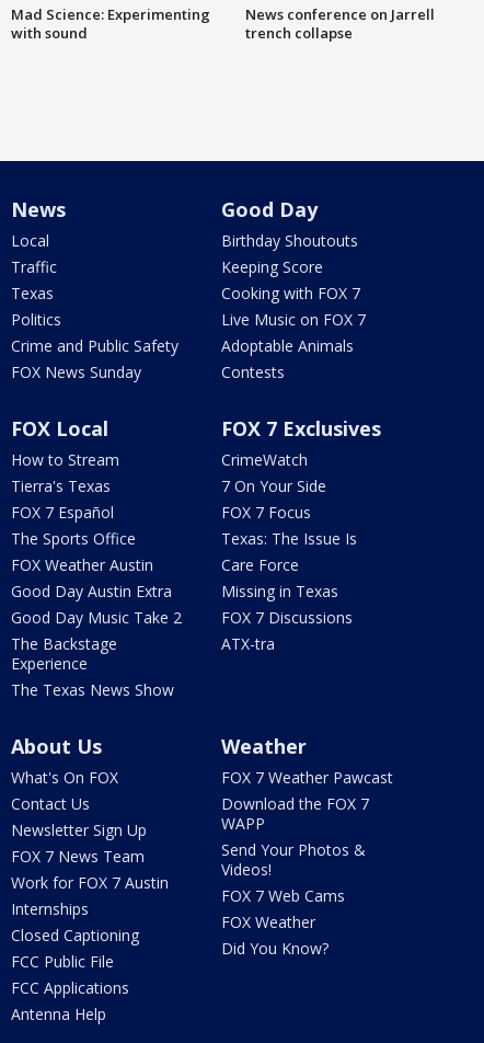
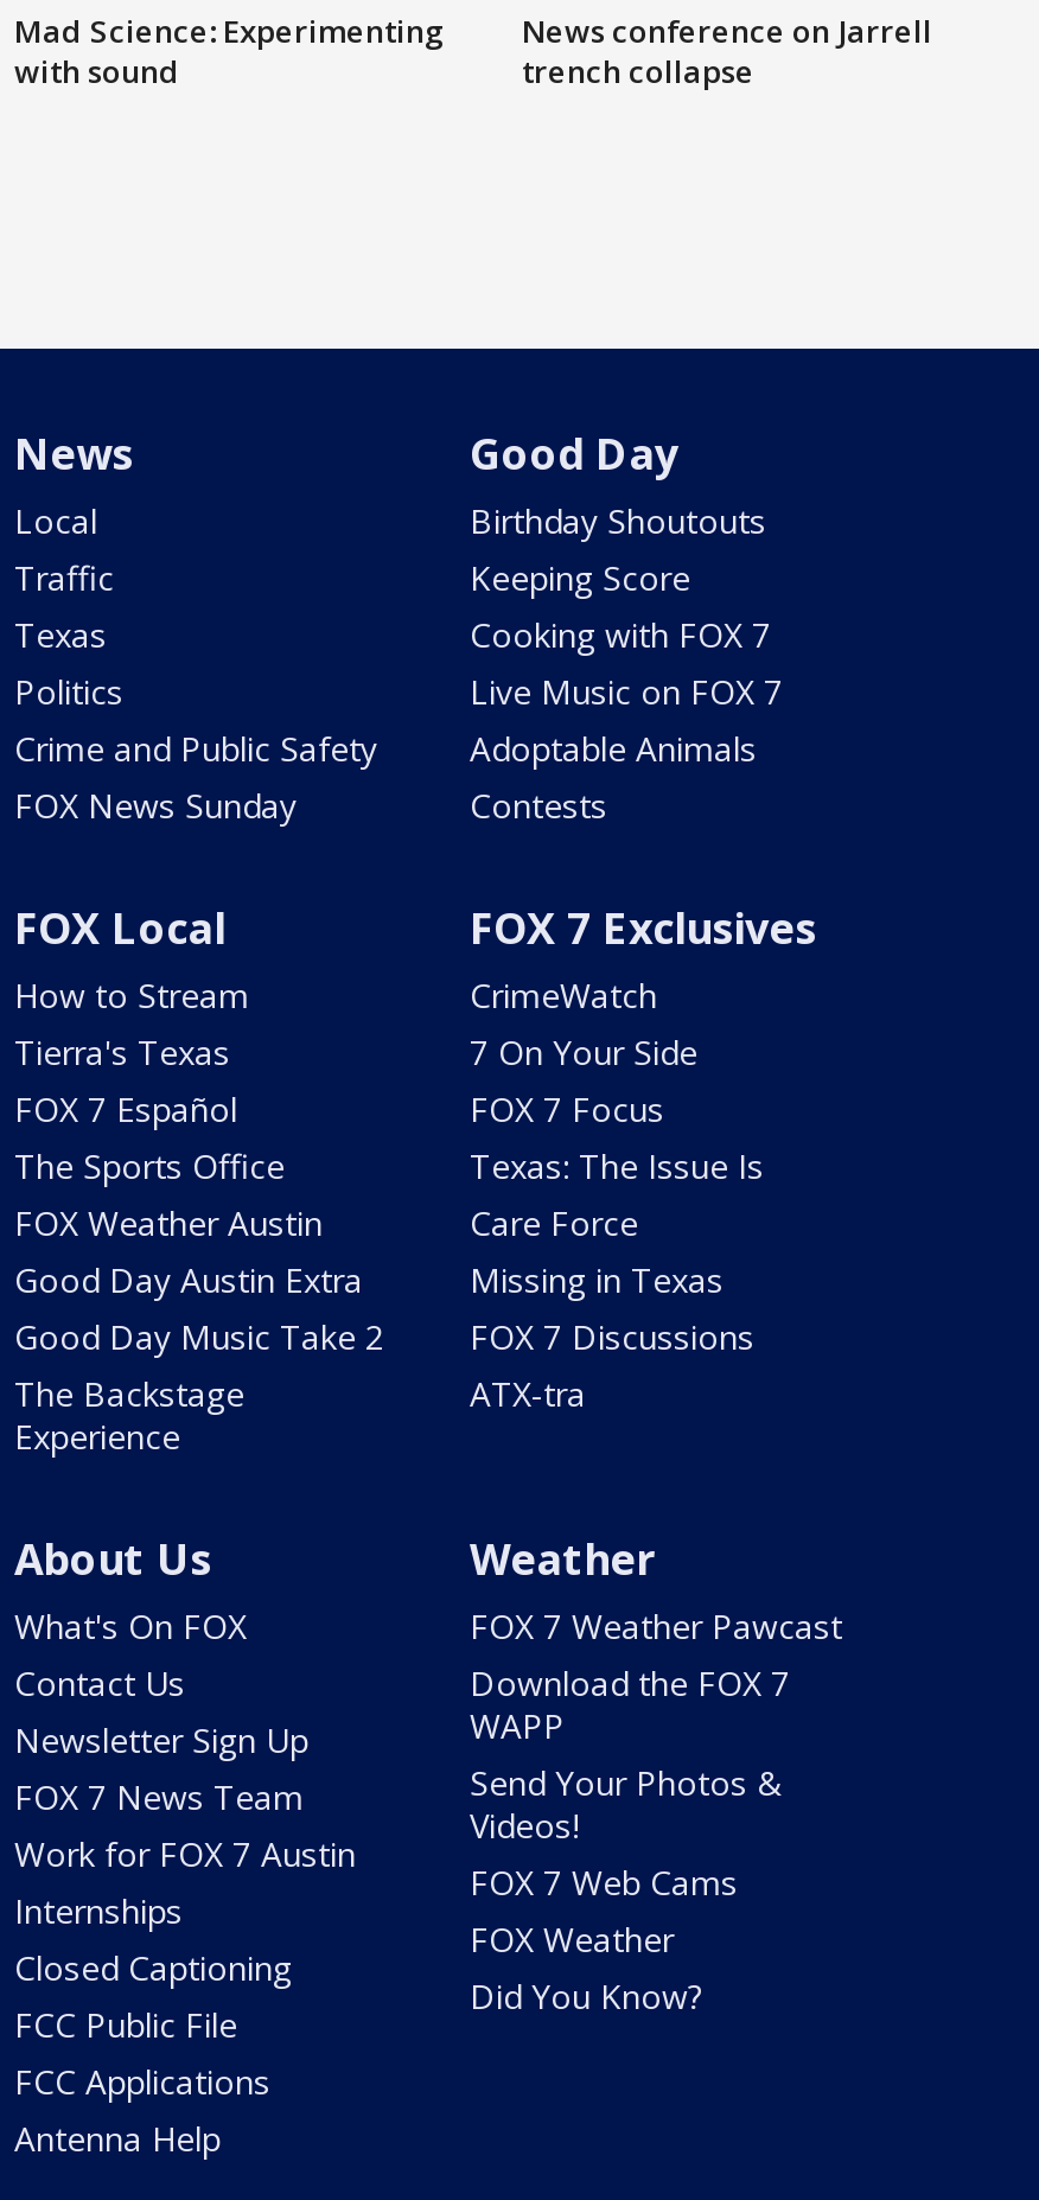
- The Texas News Show
